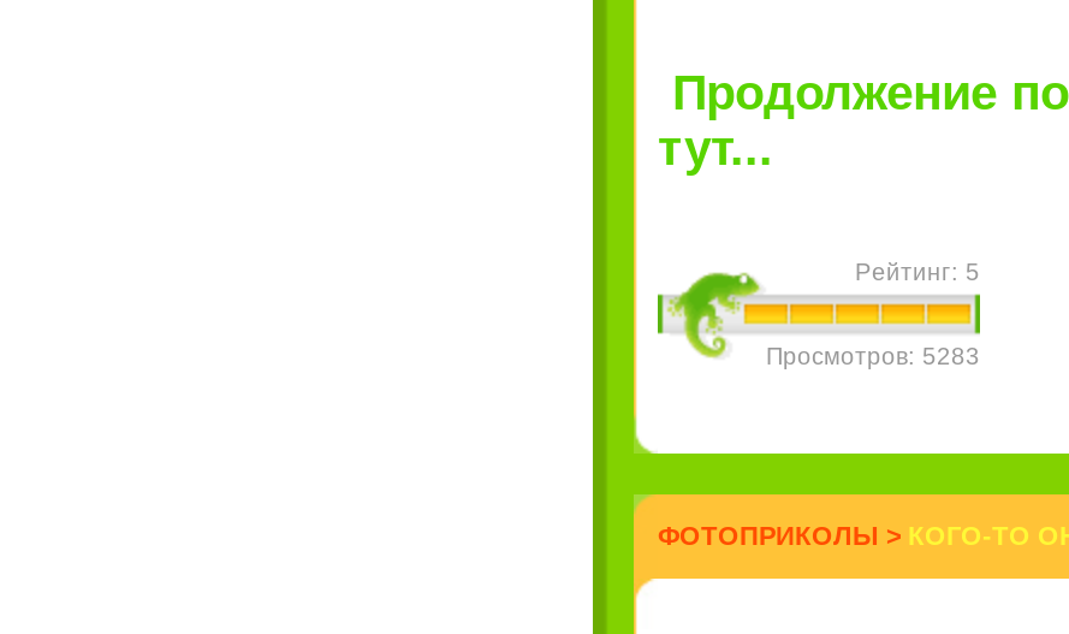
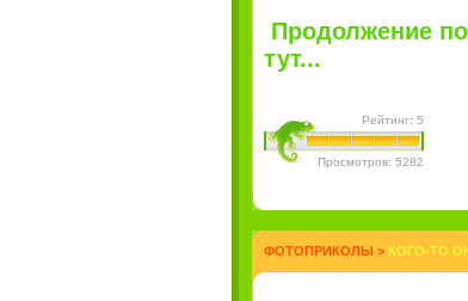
- Просмотров: 5283
+ Просмотров: 5282
